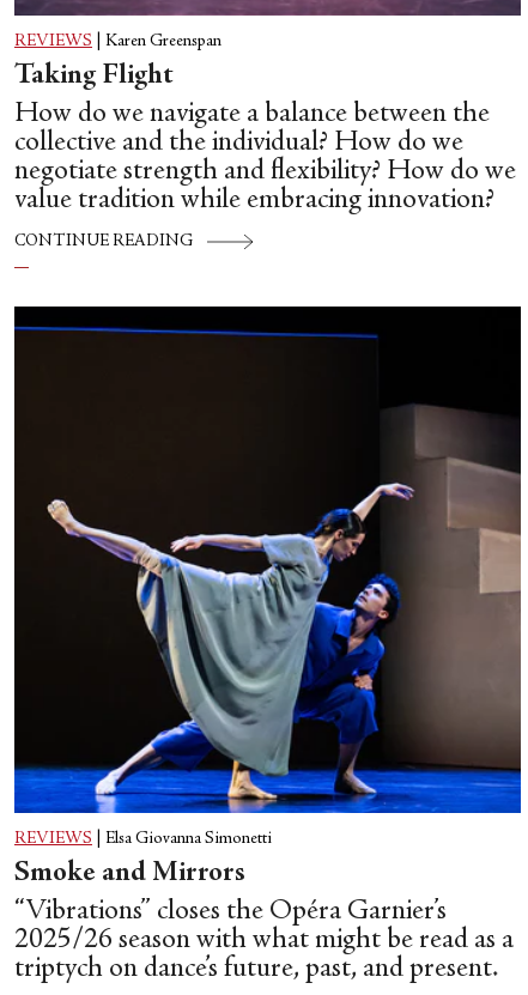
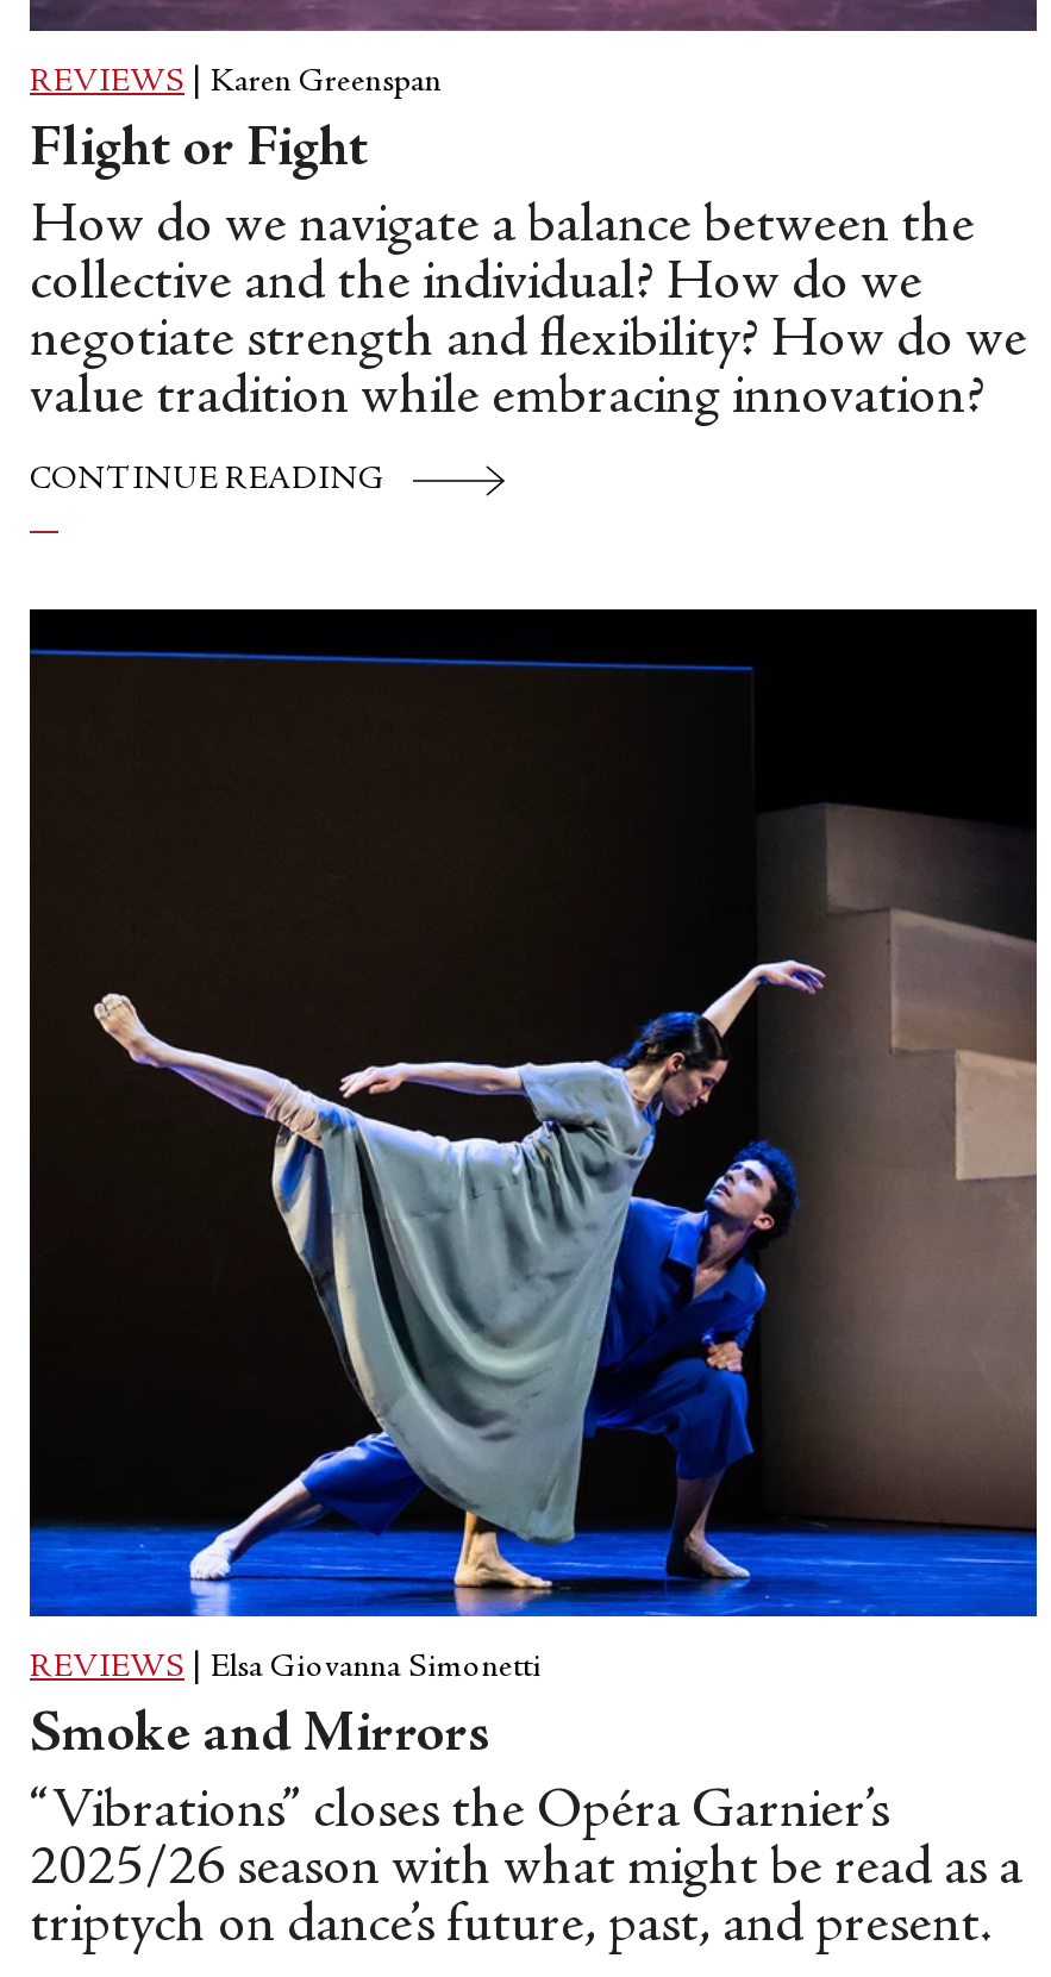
- Taking Flight
+ Flight or Fight
